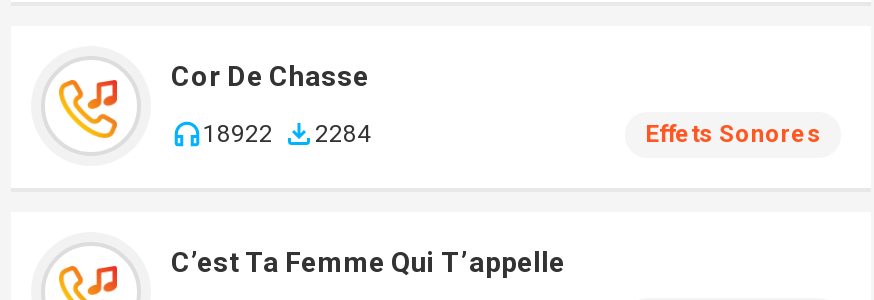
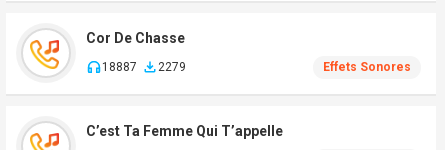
- 18922
+ 18887

- 2284
+ 2279
